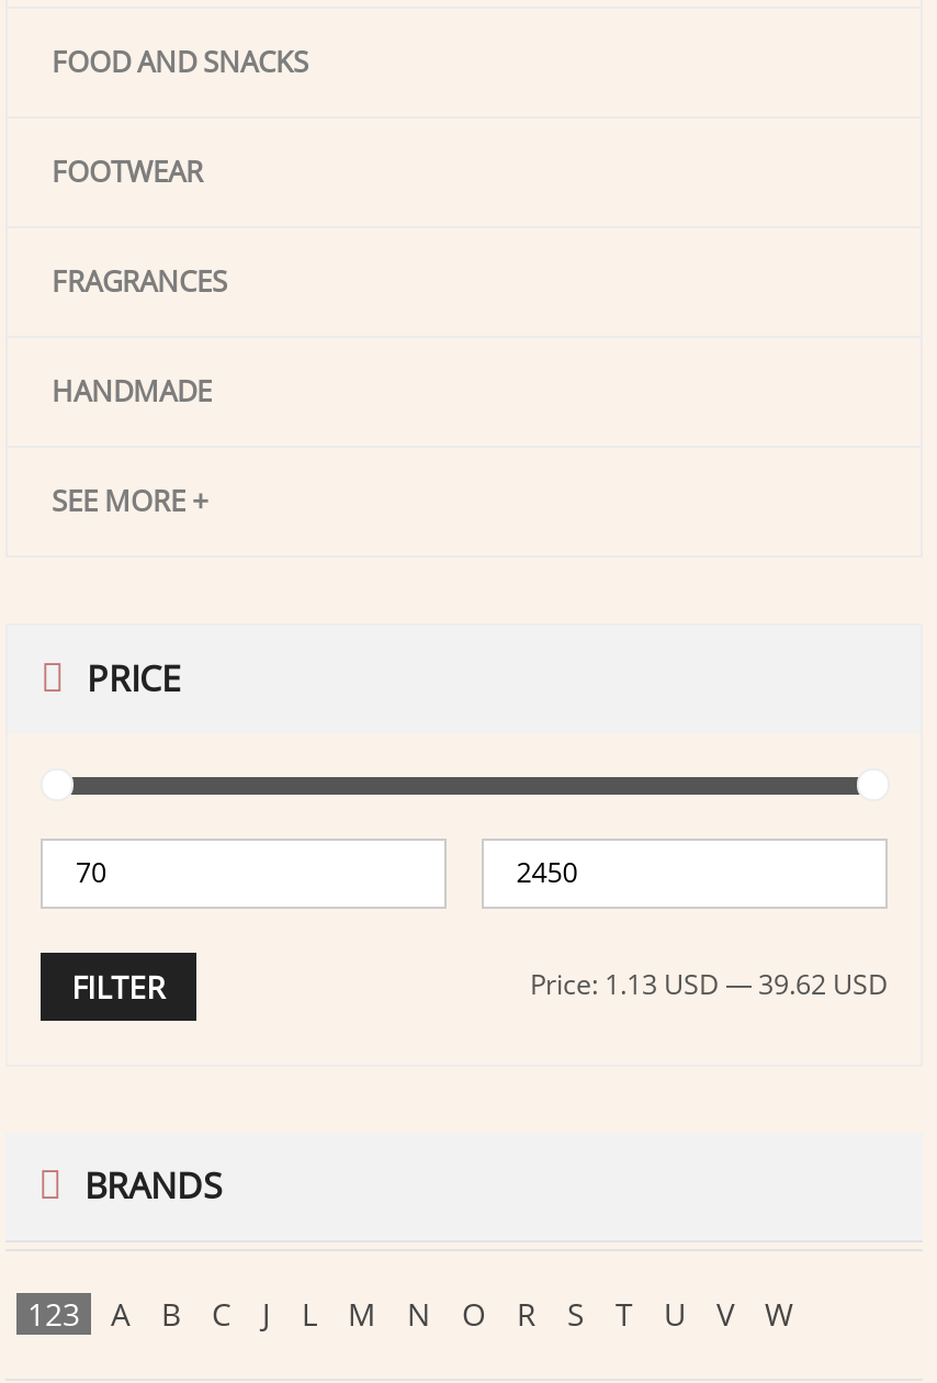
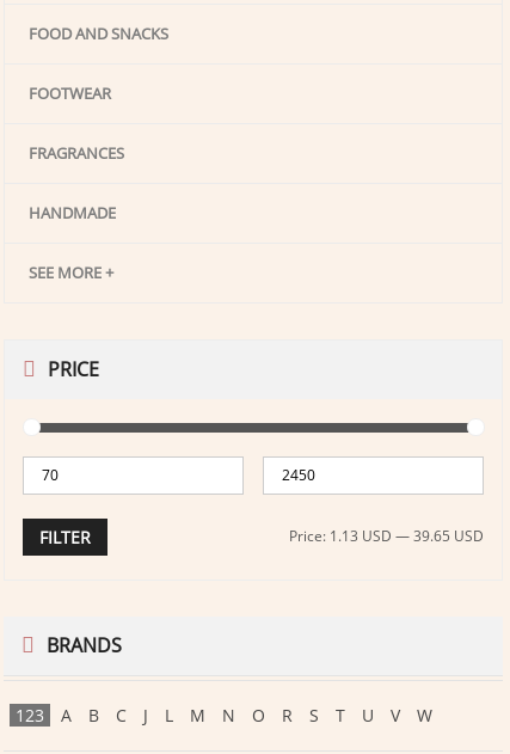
- Price: 1.13 USD — 39.62 USD
+ Price: 1.13 USD — 39.65 USD
